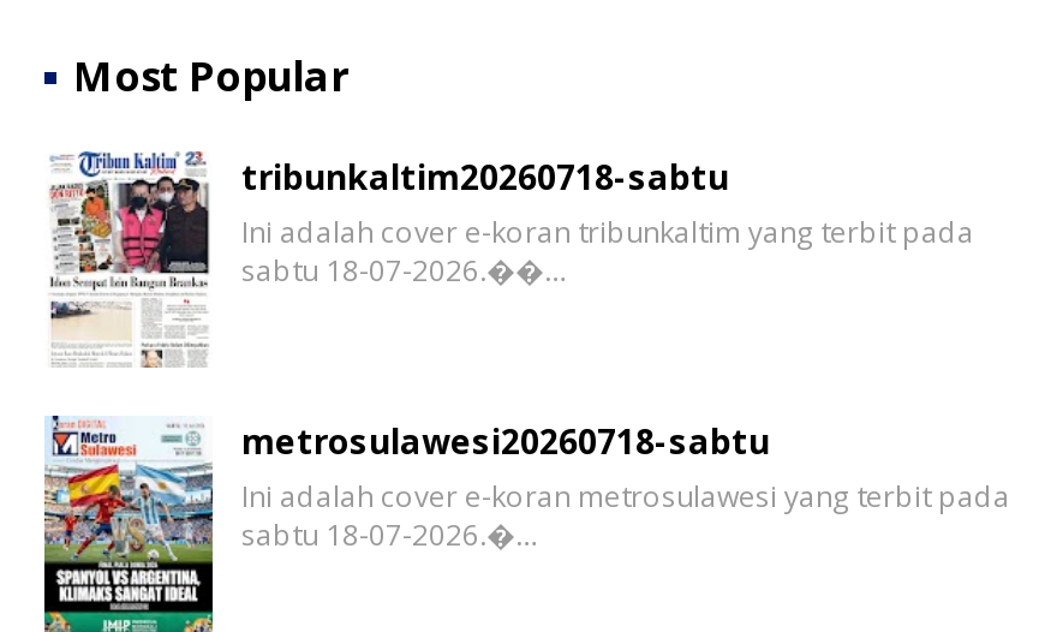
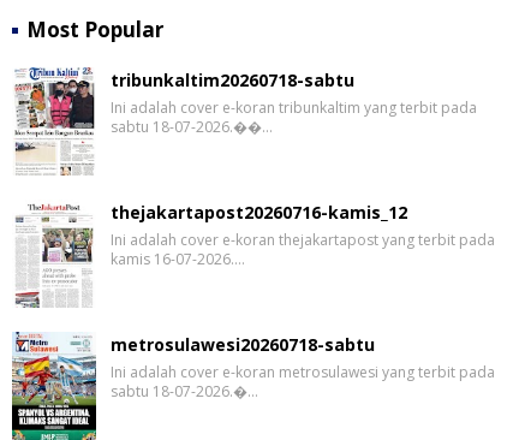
+ [image]
+ thejakartapost20260716-kamis_12
+ Ini adalah cover e-koran thejakartapost yang terbit pada
+ kamis 16-07-2026.…
